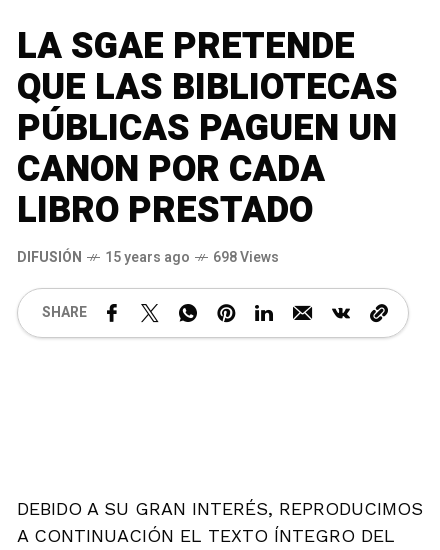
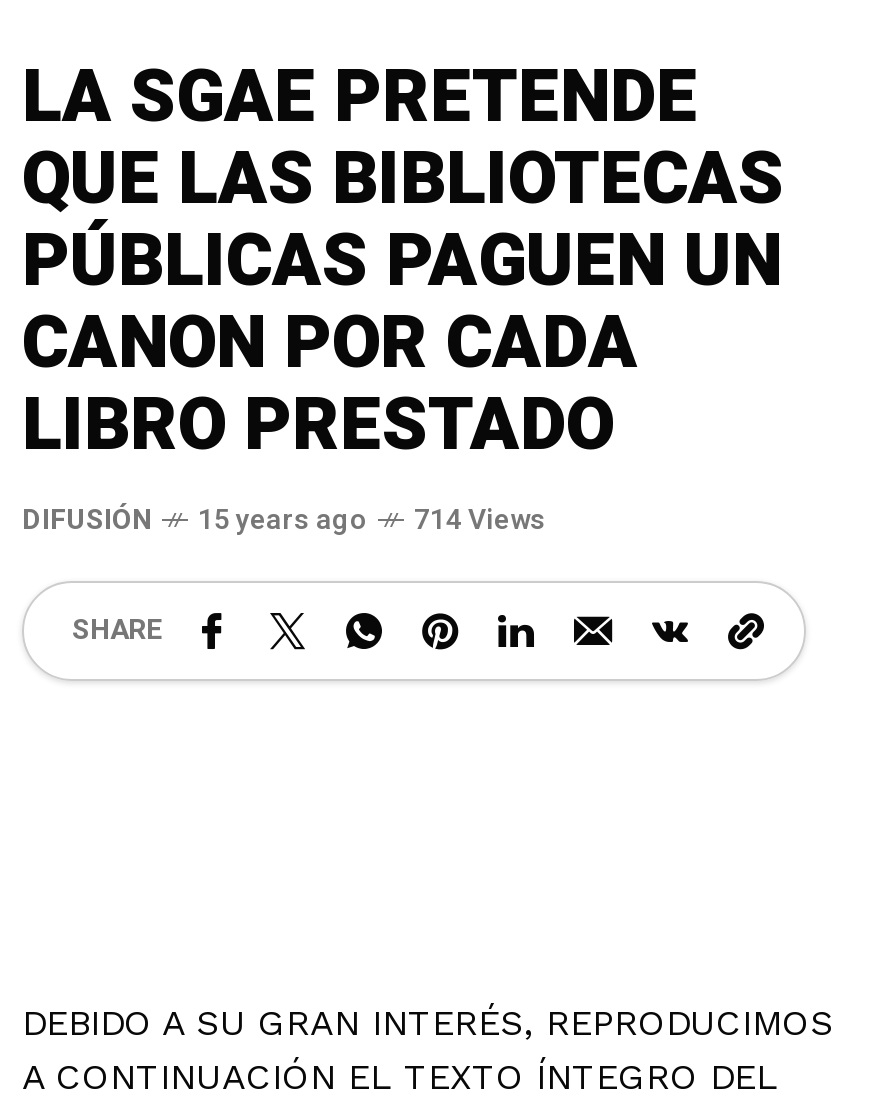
- DIFUSIÓN 15 years ago 698 Views
+ DIFUSIÓN 15 years ago 714 Views
